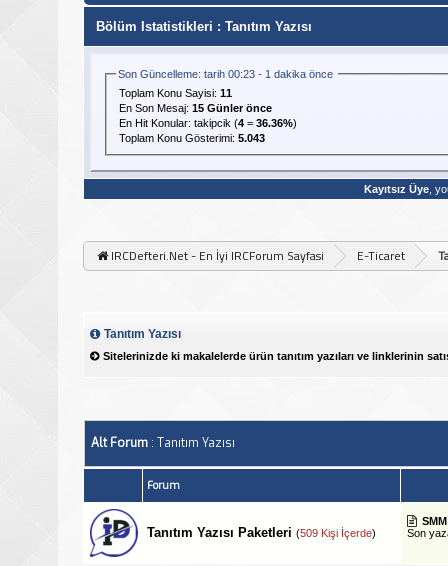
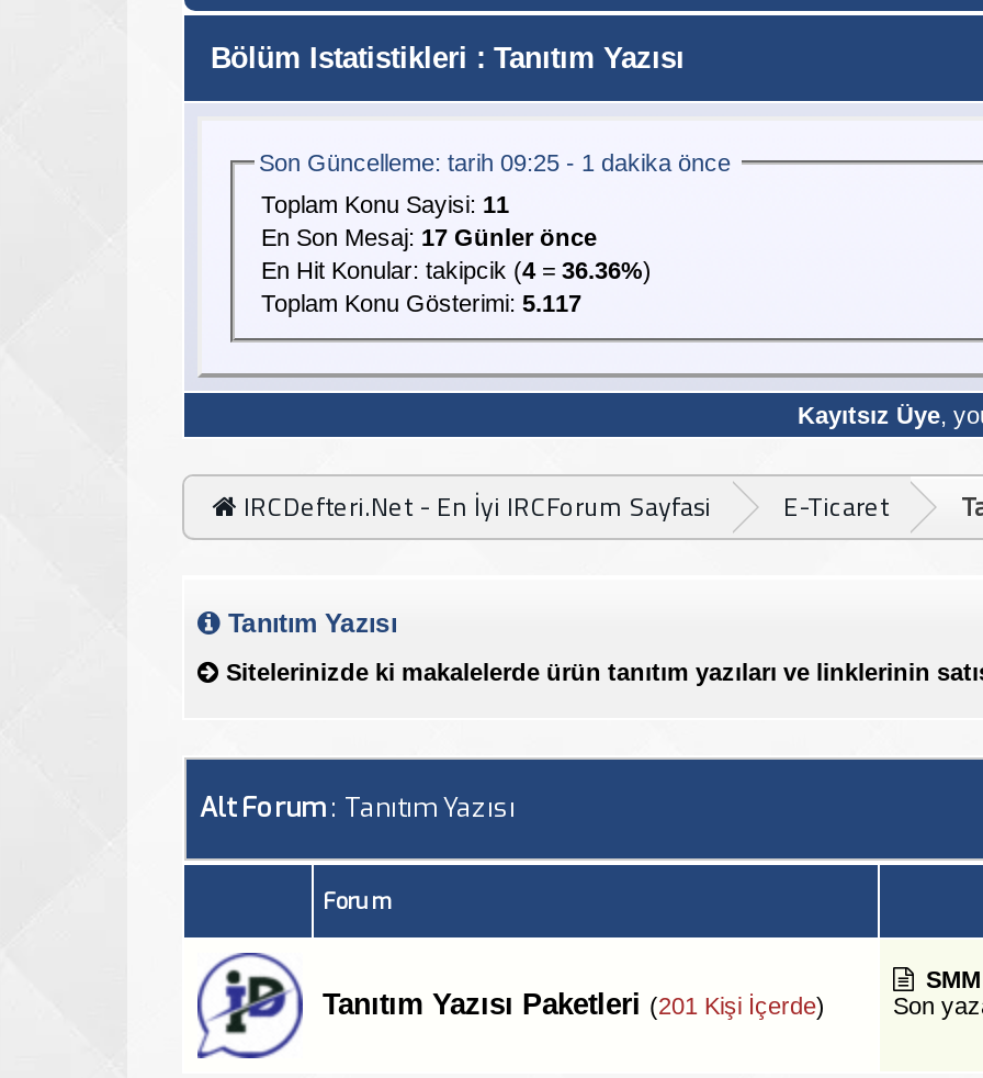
- Son Güncelleme: tarih 00:23 - 1 dakika önce
+ Son Güncelleme: tarih 09:25 - 1 dakika önce

- En Son Mesaj: 15 Günler önce
+ En Son Mesaj: 17 Günler önce

- Toplam Konu Gösterimi: 5.043
+ Toplam Konu Gösterimi: 5.117

- Tanıtım Yazısı Paketleri (509 Kişi İçerde)
+ Tanıtım Yazısı Paketleri (201 Kişi İçerde)
